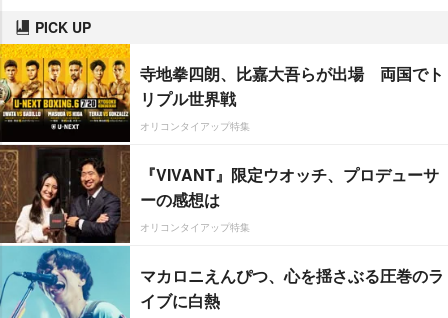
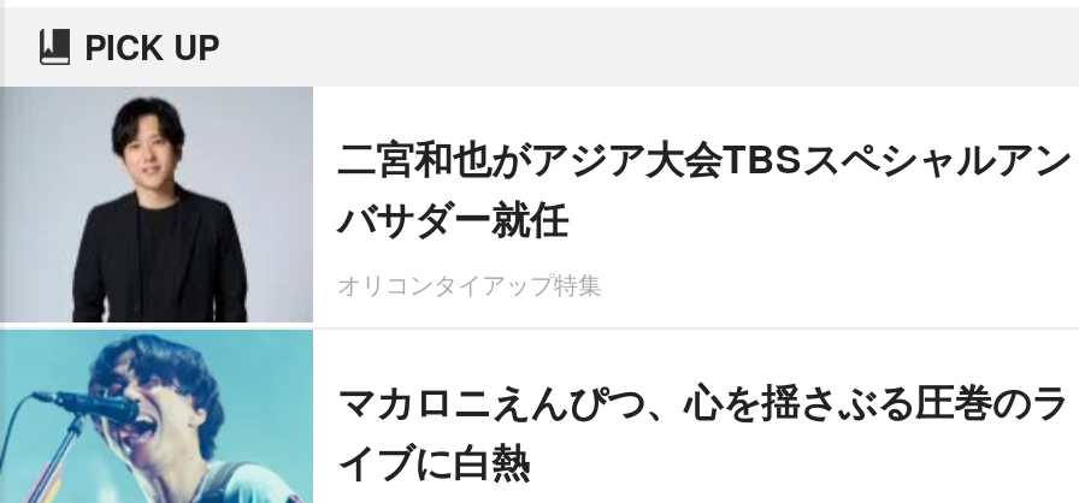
- [image]
- 寺地拳四朗、比嘉大吾らが出場 両国でト
- リプル世界戦
- オリコンタイアップ特集
- 『VIVANT』限定ウオッチ、プロデューサ
- ーの感想は
+ [image]
+ 二宮和也がアジア大会TBSスペシャルアン
+ バサダー就任
